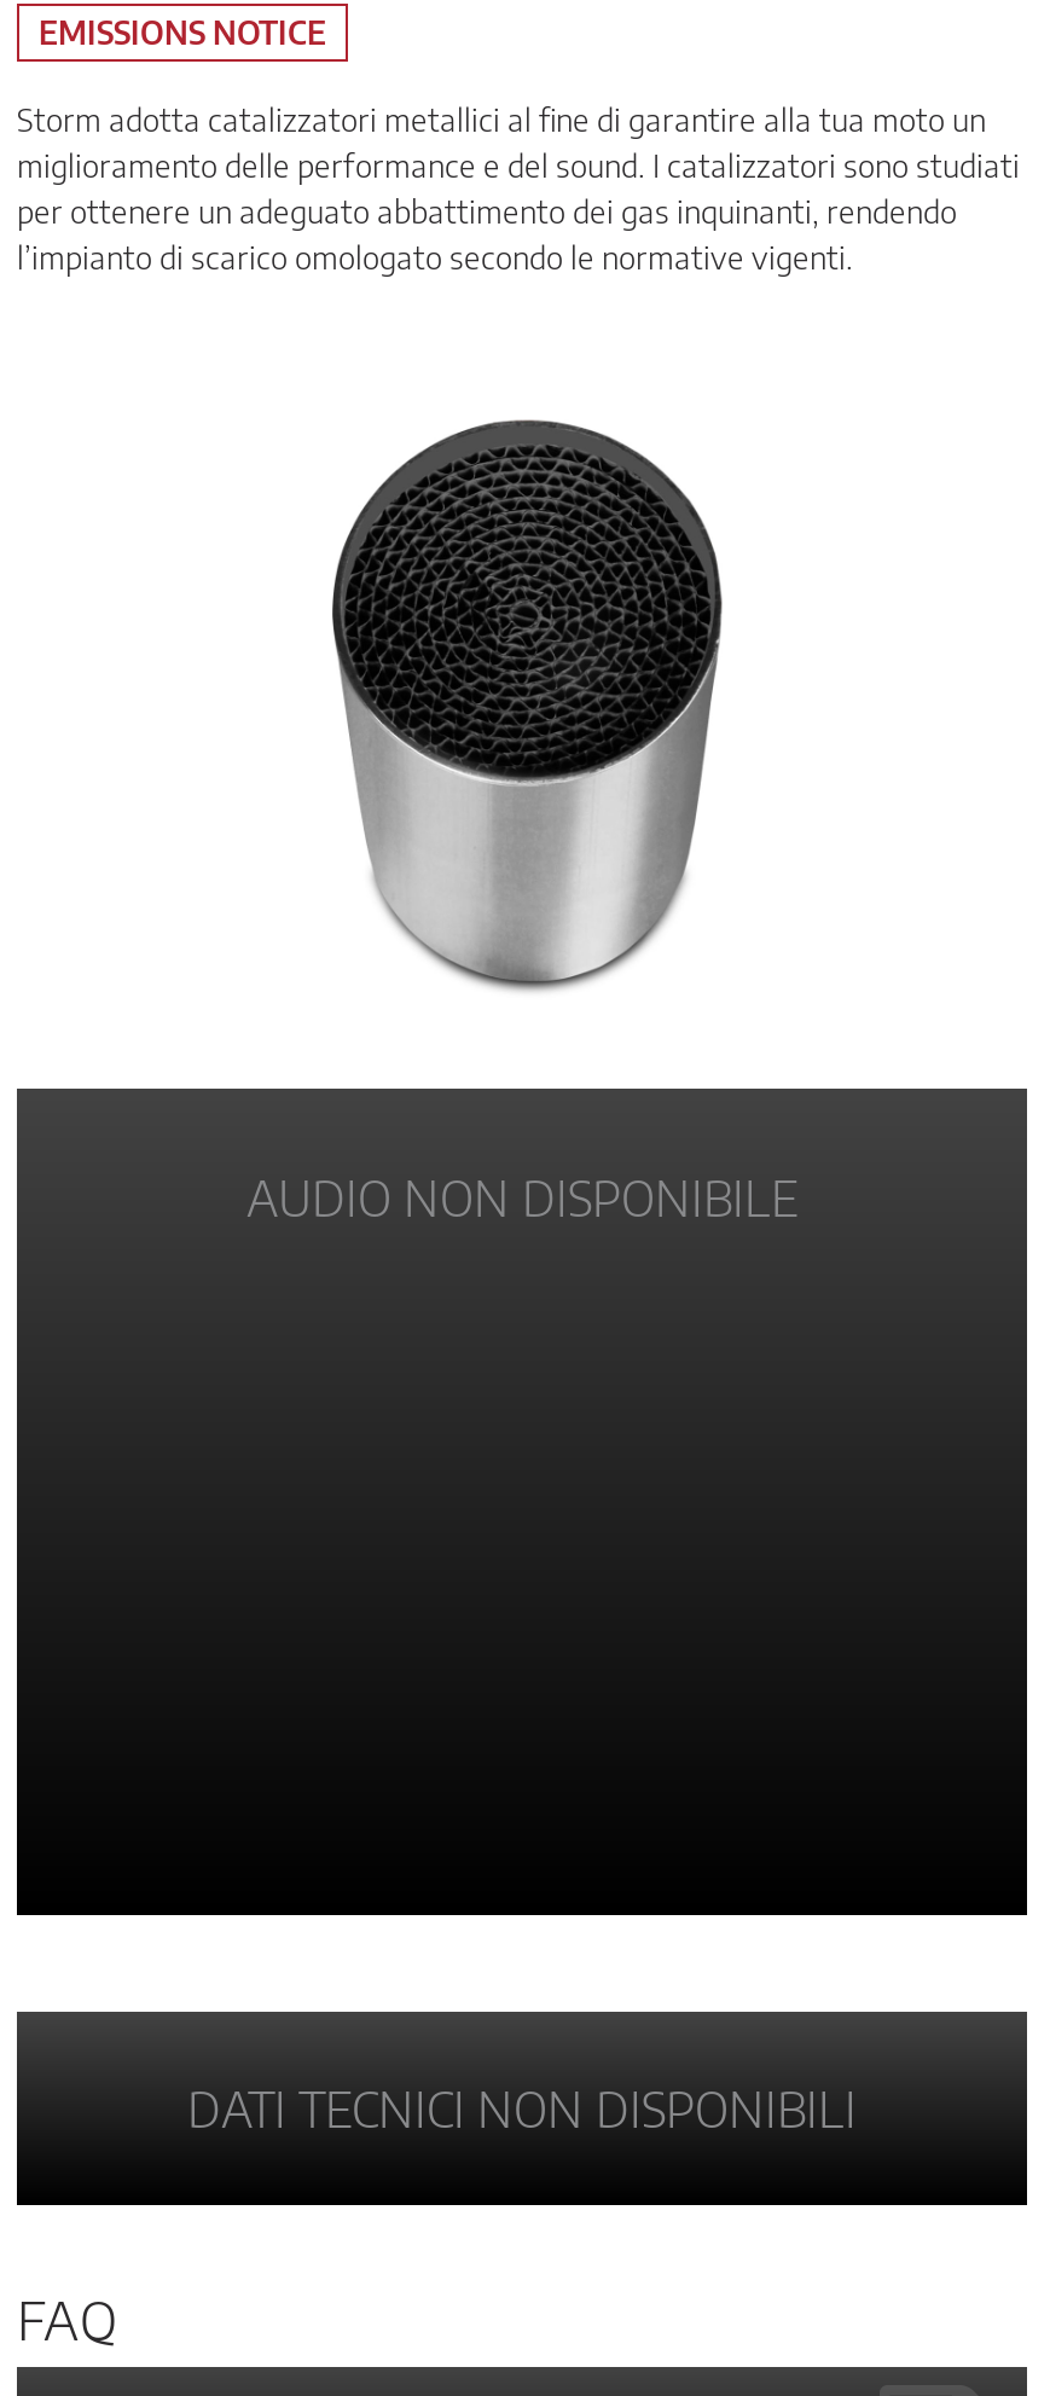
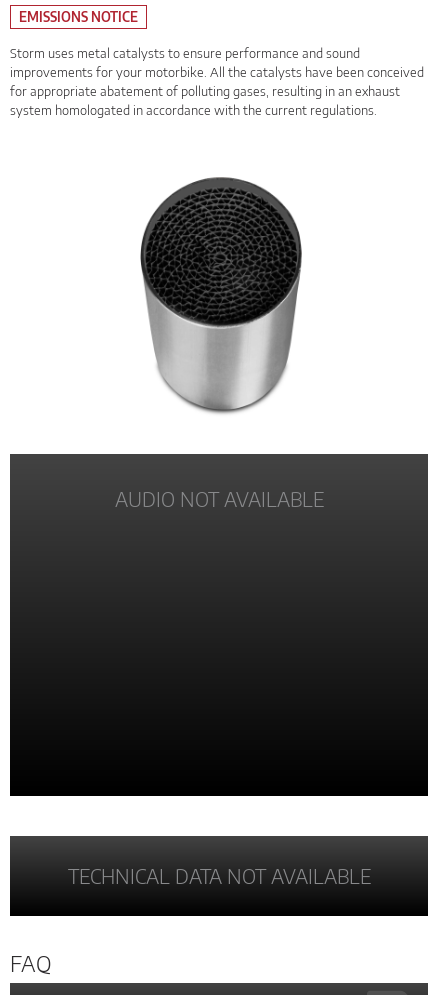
- Storm adotta catalizzatori metallici al fine di garantire alla tua moto un
- miglioramento delle performance e del sound. I catalizzatori sono studiati
- per ottenere un adeguato abbattimento dei gas inquinanti, rendendo
- l’impianto di scarico omologato secondo le normative vigenti.
+ Storm uses metal catalysts to ensure performance and sound
+ improvements for your motorbike. All the catalysts have been conceived
+ for appropriate abatement of polluting gases, resulting in an exhaust
+ system homologated in accordance with the current regulations.

- AUDIO NON DISPONIBILE
+ AUDIO NOT AVAILABLE

- DATI TECNICI NON DISPONIBILI
+ TECHNICAL DATA NOT AVAILABLE
